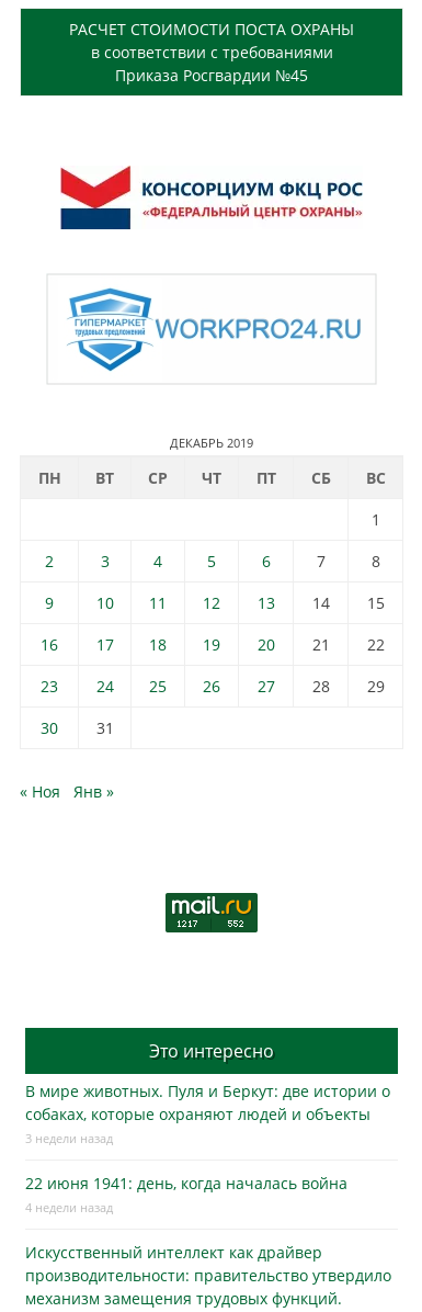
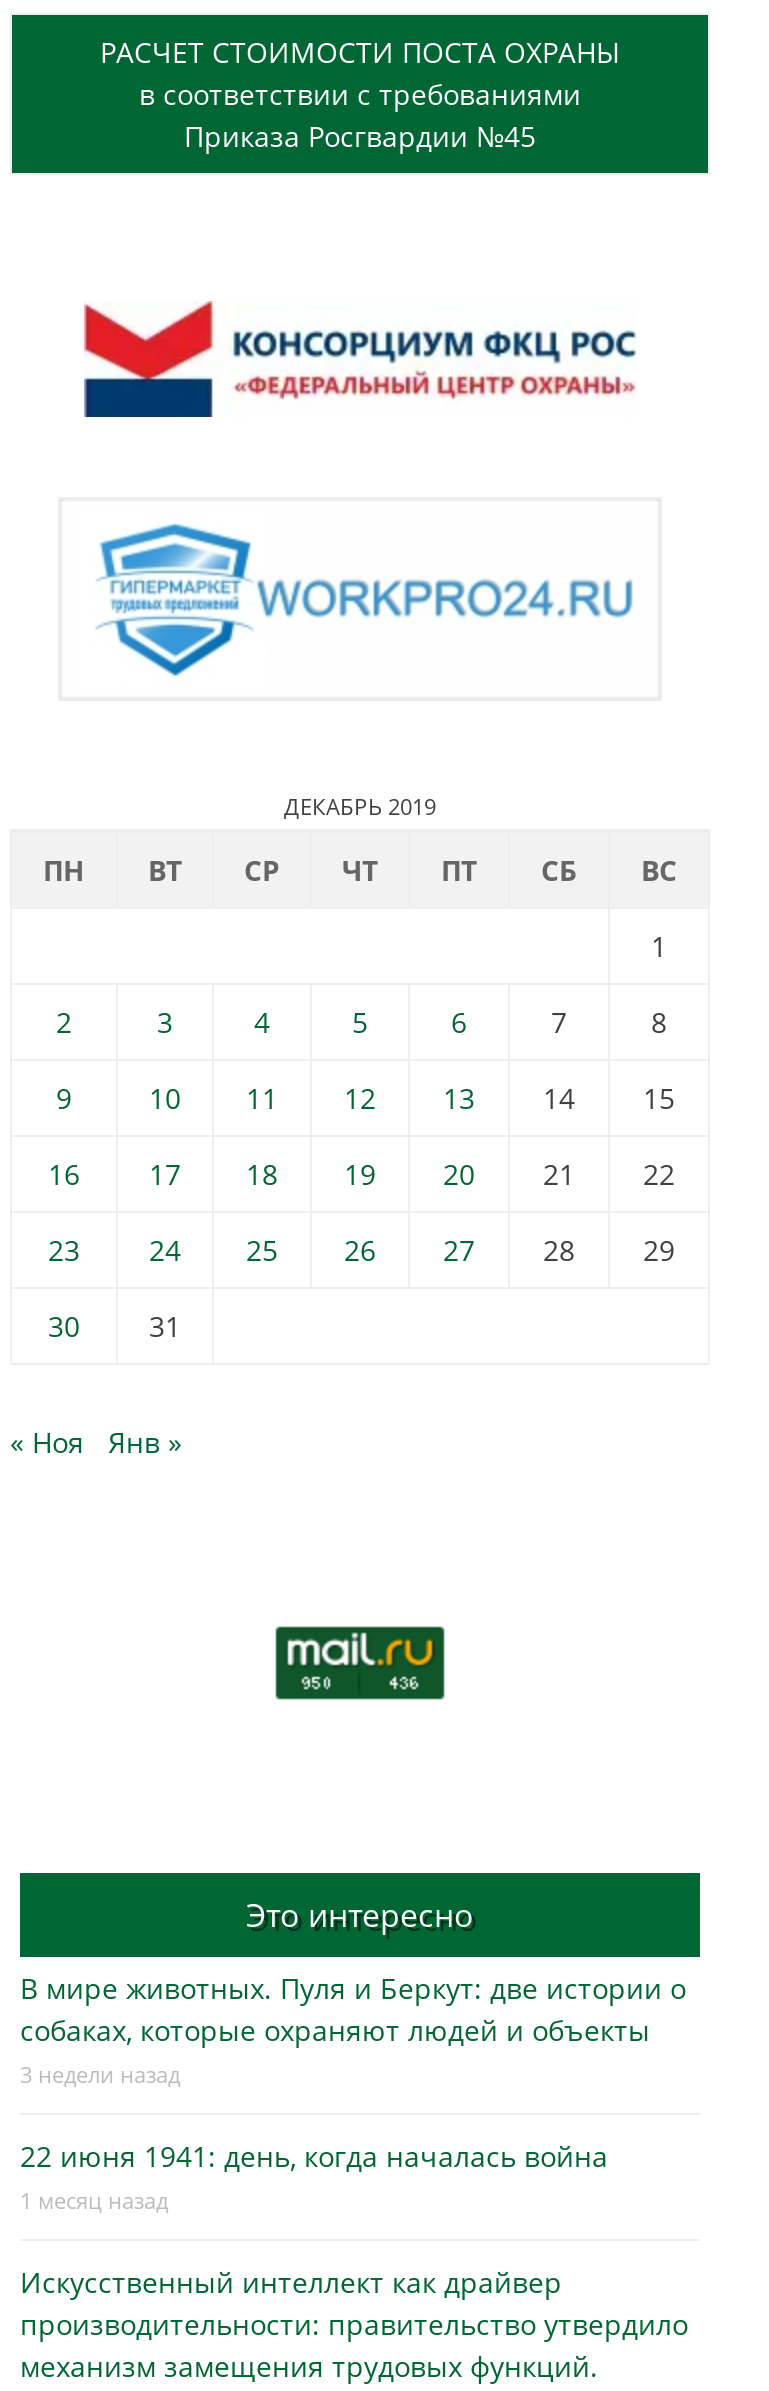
- 4 недели назад
+ 1 месяц назад
